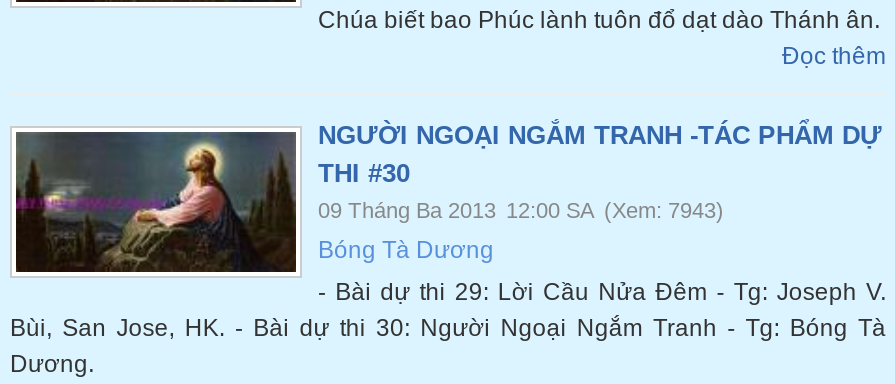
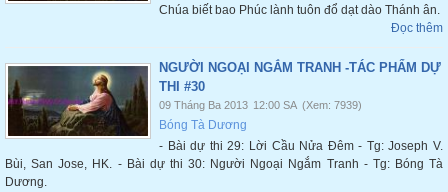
- 09 Tháng Ba 2013 12:00 SA (Xem: 7943)
+ 09 Tháng Ba 2013 12:00 SA (Xem: 7939)
